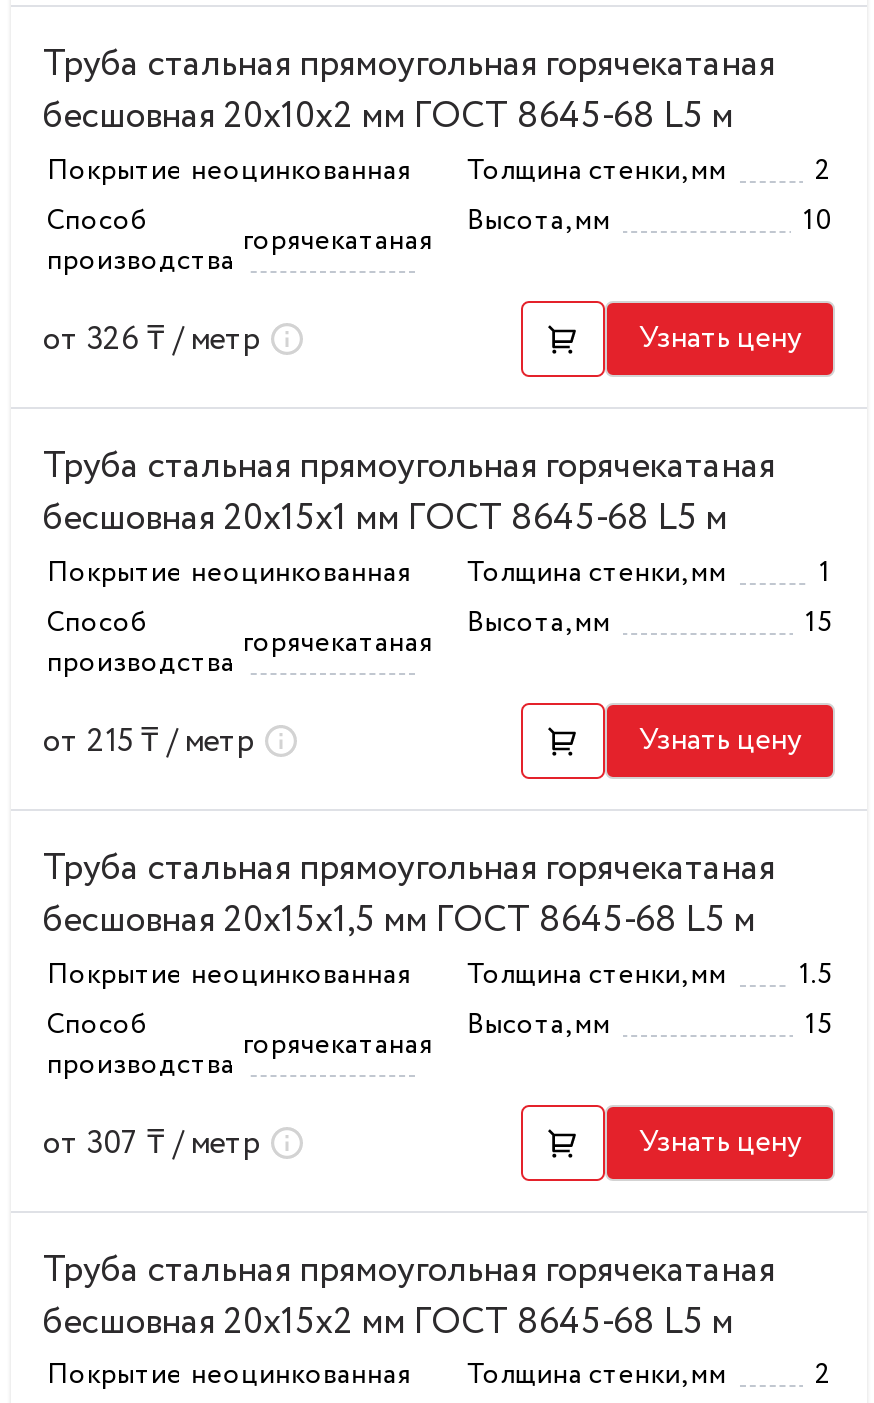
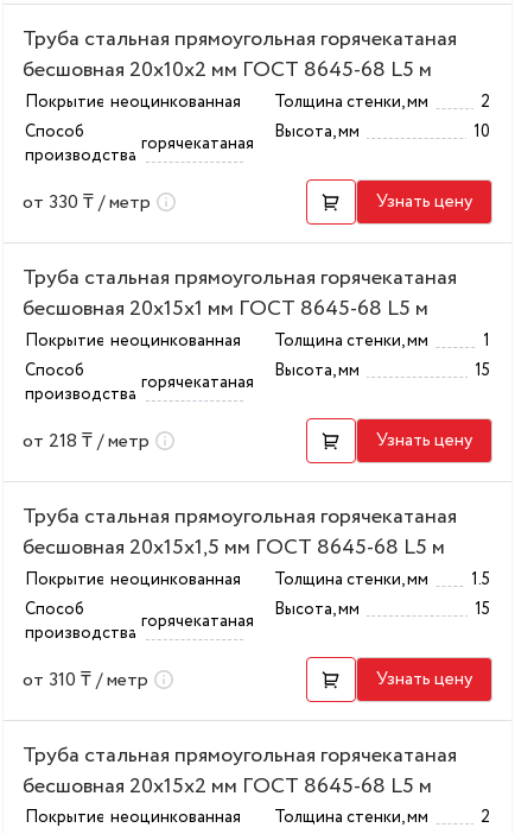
- от 326 ₸ / метр
+ от 330 ₸ / метр

- от 215 ₸ / метр
+ от 218 ₸ / метр

- от 307 ₸ / метр
+ от 310 ₸ / метр
